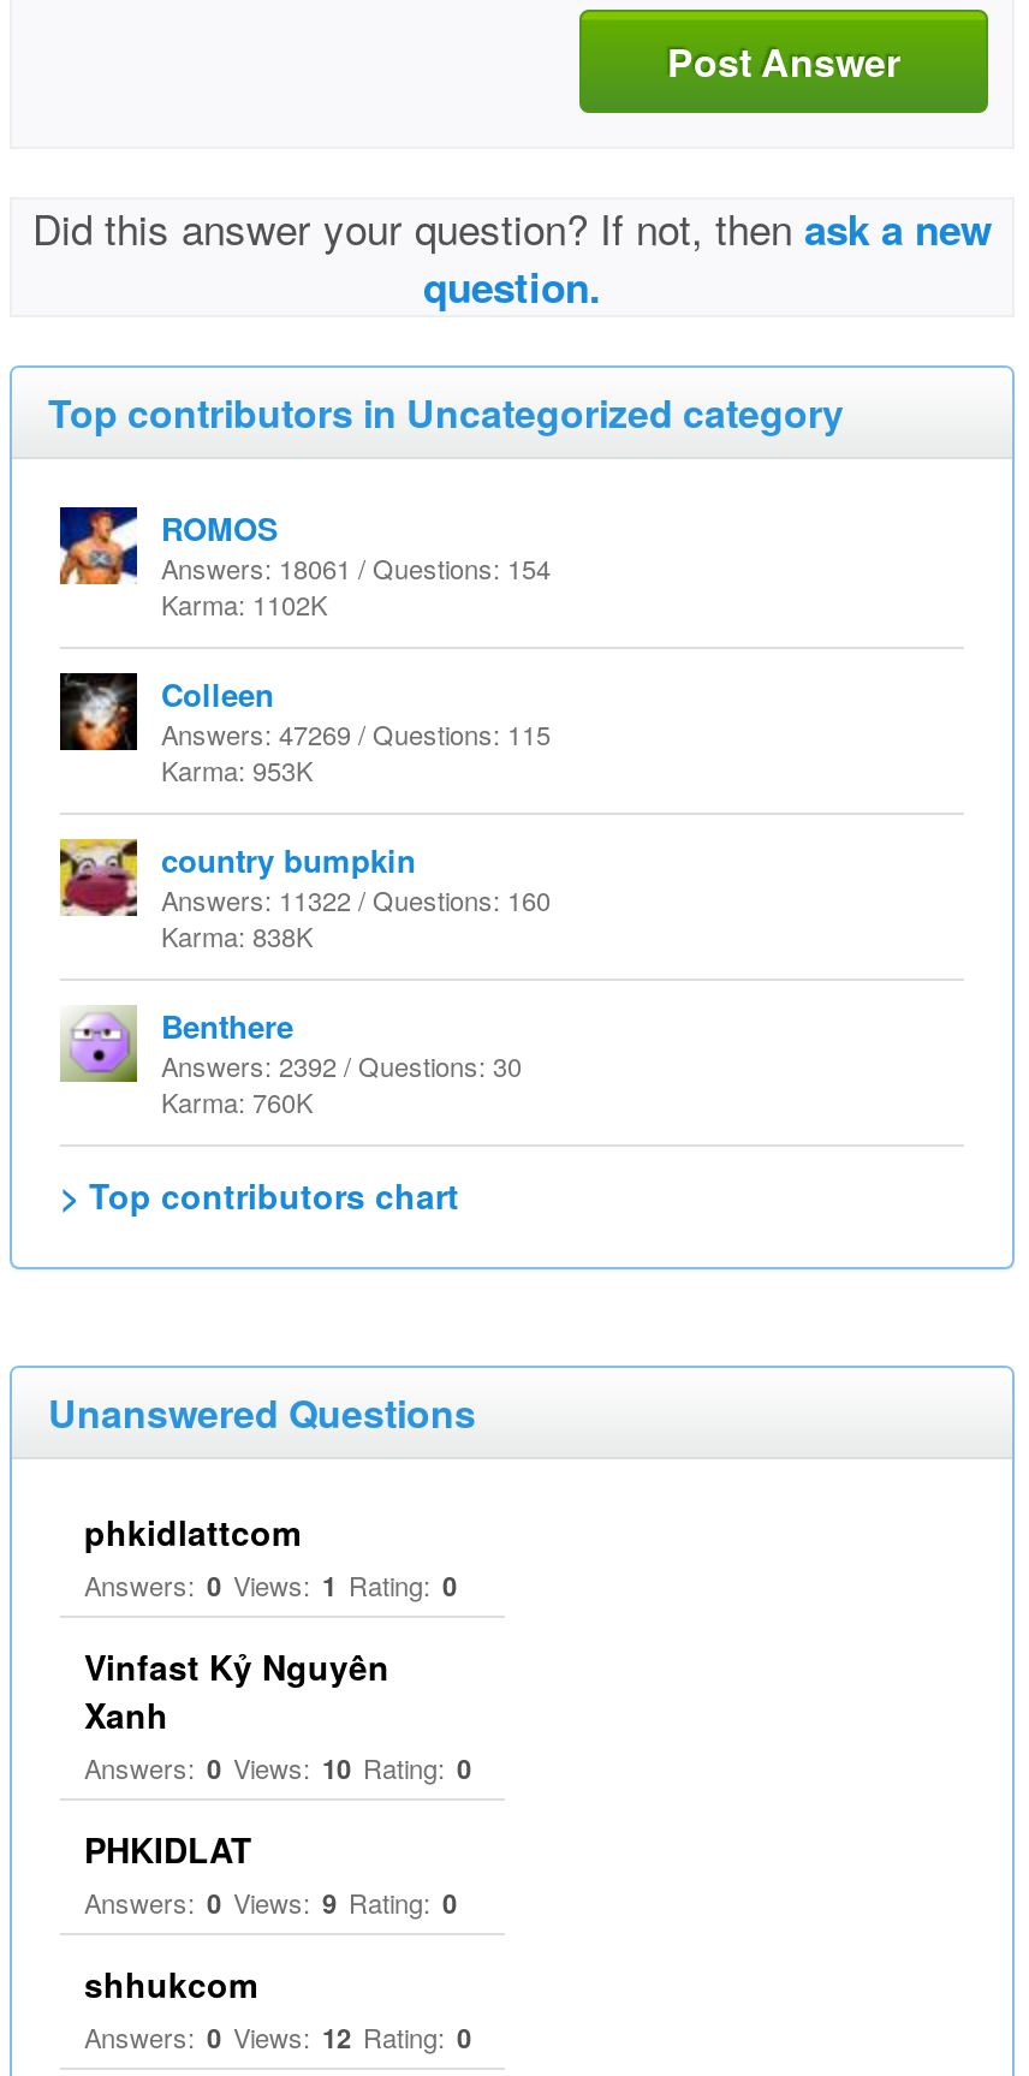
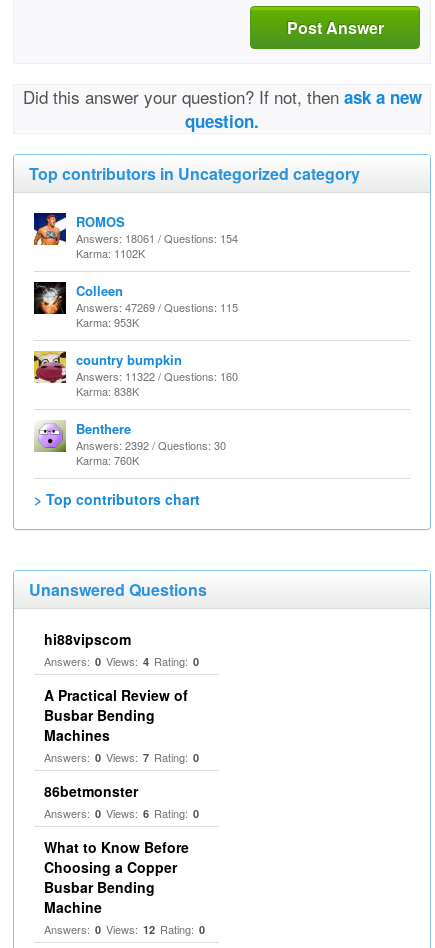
- phkidlattcom
- Answers: 0 Views: 1 Rating: 0
+ hi88vipscom
+ Answers: 0 Views: 4 Rating: 0

- Vinfast Kỷ Nguyên
- Xanh
- Answers: 0 Views: 10 Rating: 0
+ A Practical Review of
+ Busbar Bending
+ Machines
+ Answers: 0 Views: 7 Rating: 0

- PHKIDLAT
- Answers: 0 Views: 9 Rating: 0
+ 86betmonster
+ Answers: 0 Views: 6 Rating: 0

- shhukcom
+ What to Know Before
+ Choosing a Copper
+ Busbar Bending
+ Machine
